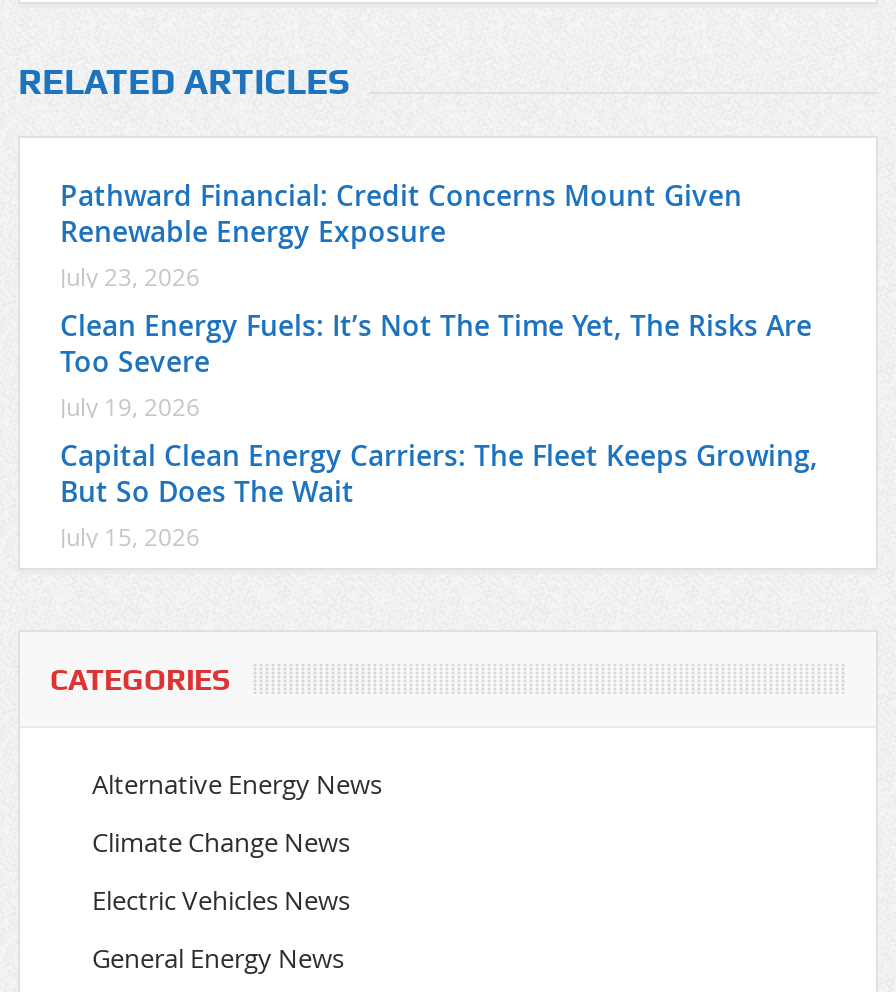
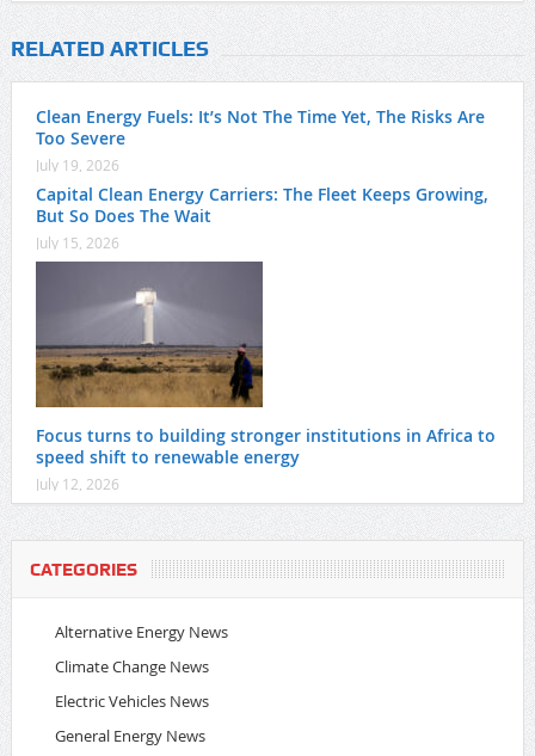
- Pathward Financial: Credit Concerns Mount Given
- Renewable Energy Exposure
- July 23, 2026

moved up: Clean Energy Fuels: It’s Not The Time Yet, The Risks Are | Too Severe | July 19, 2026 | Capital Clean Energy Carriers: The Fleet Keeps Growing, | But So Does The Wait | July 15, 2026

+ [image]
+ Focus turns to building stronger institutions in Africa to
+ speed shift to renewable energy
+ July 12, 2026
